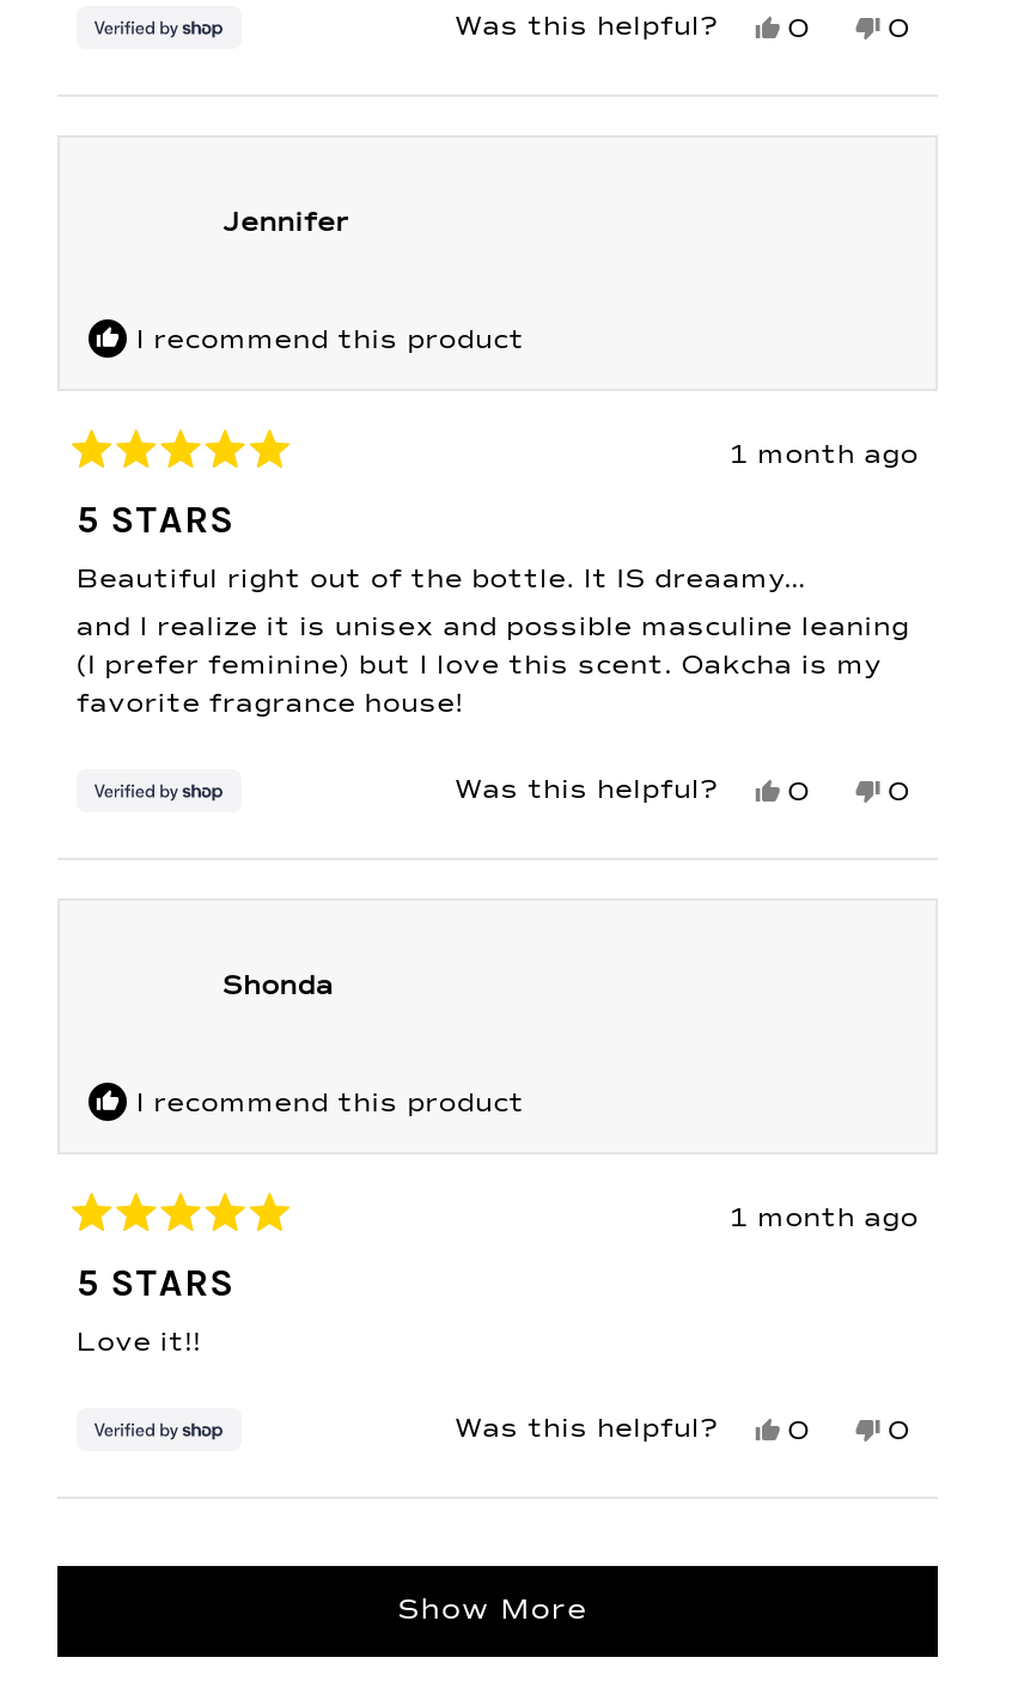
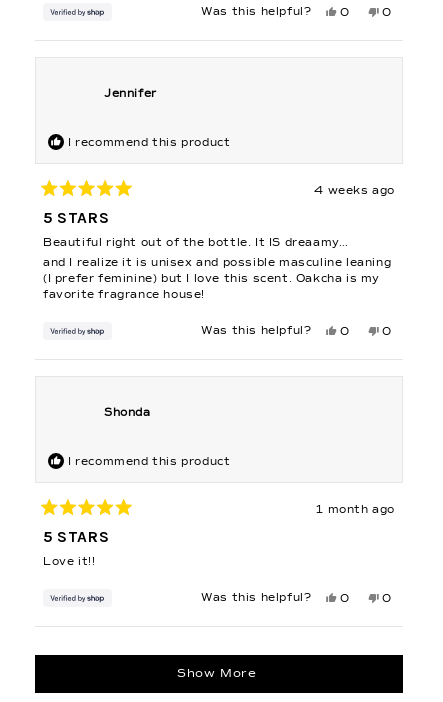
- 1 month ago
+ 4 weeks ago
